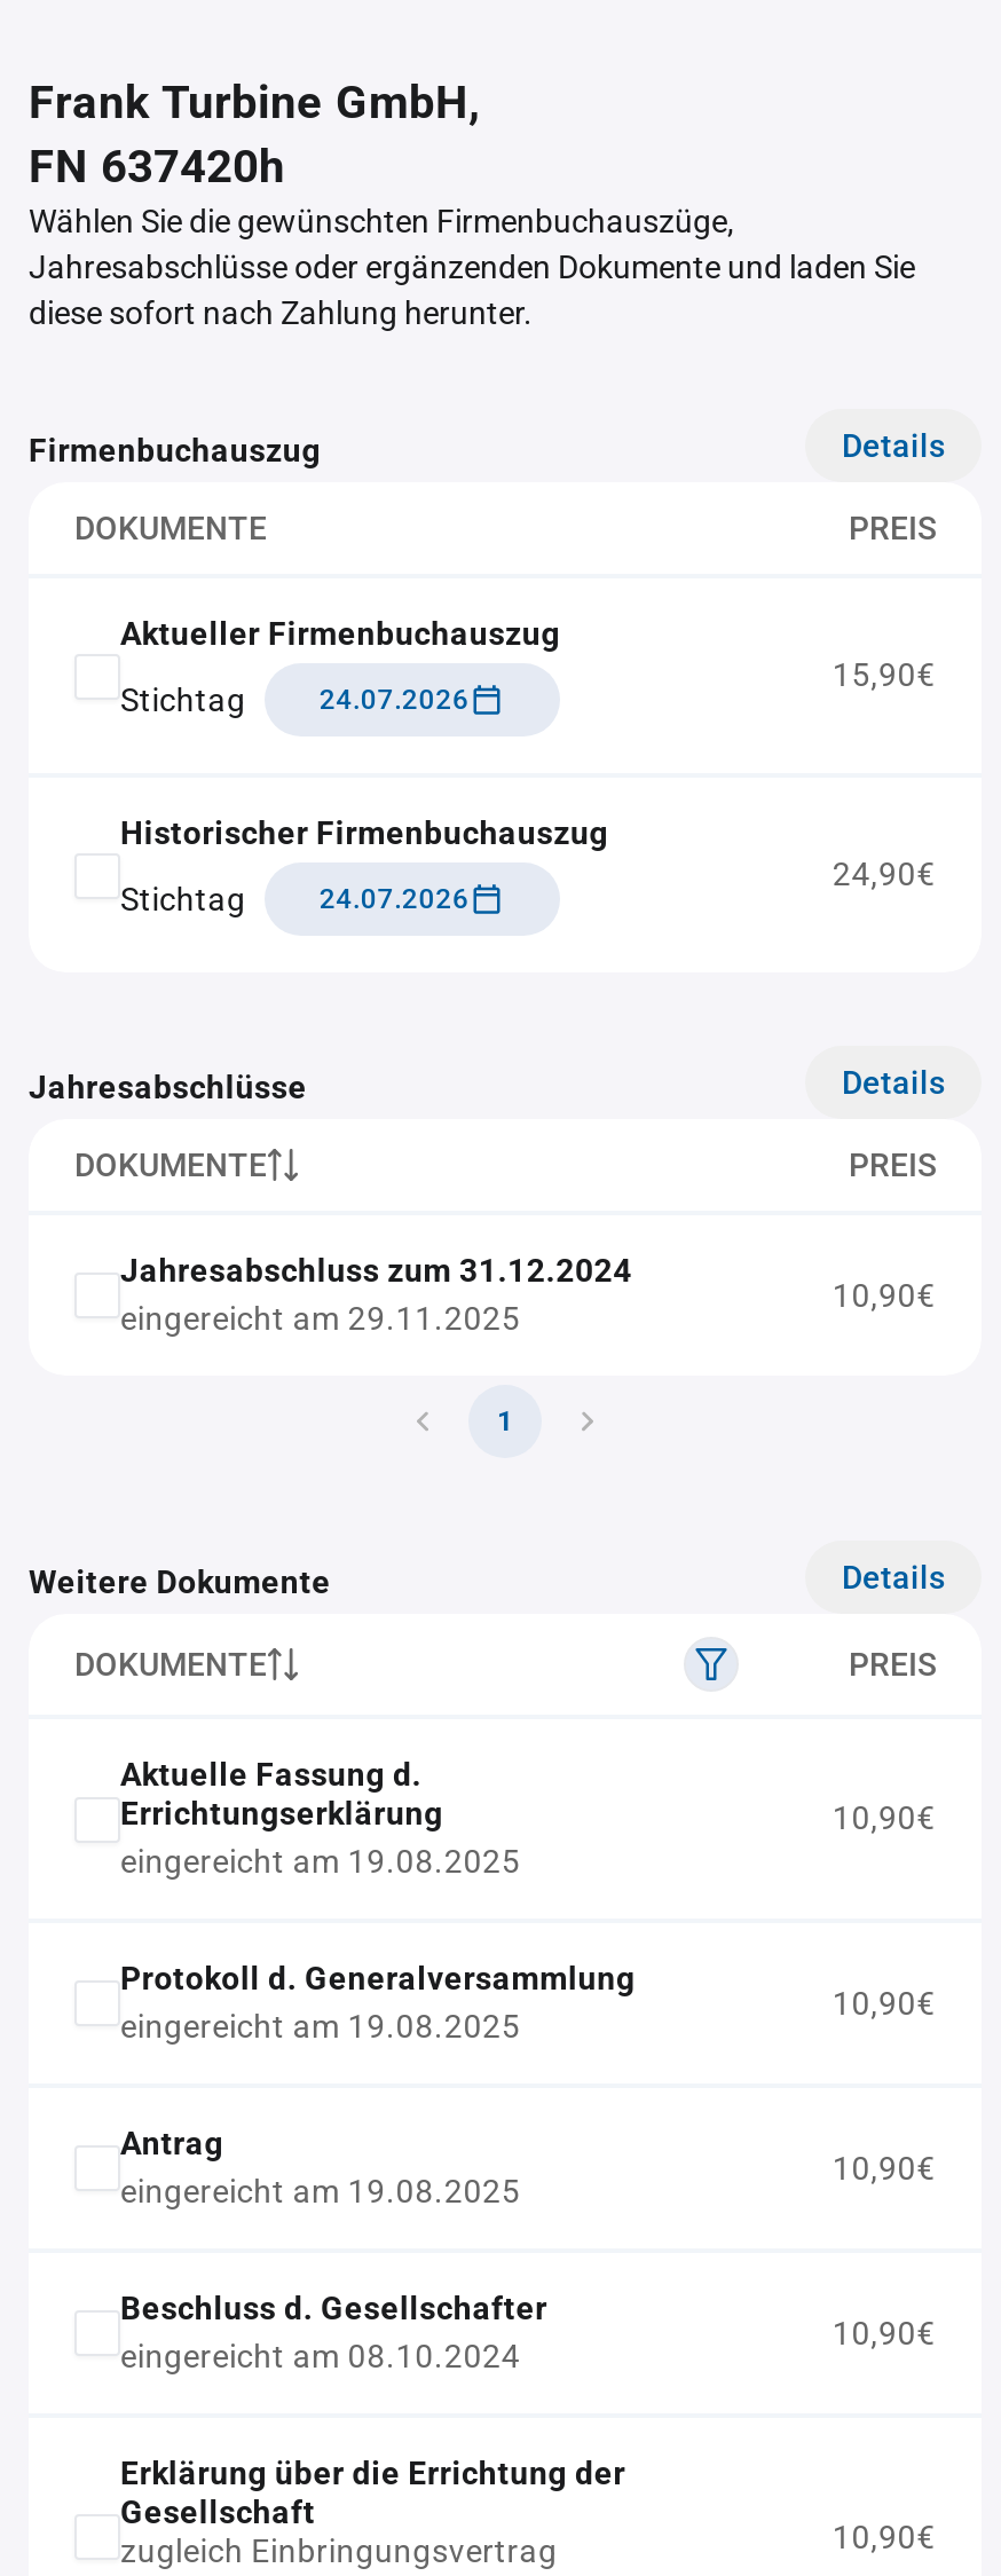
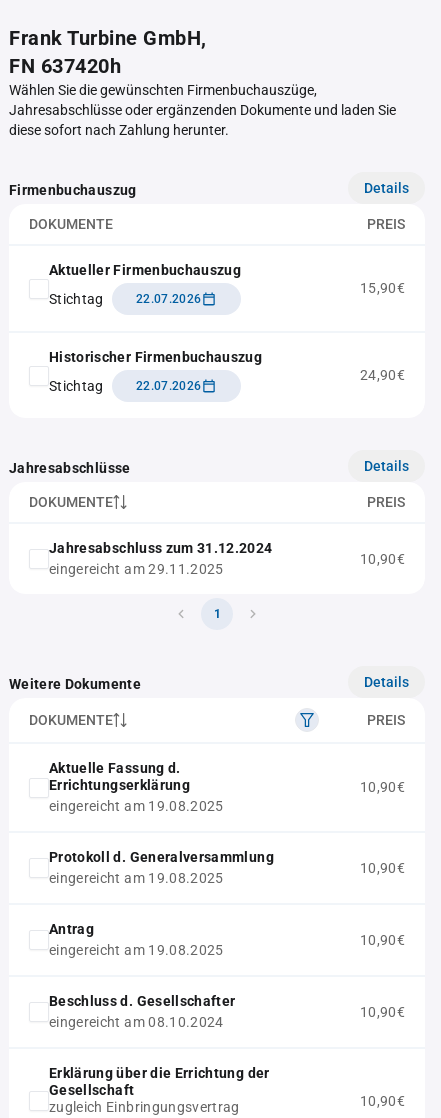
- 24.07.2026
+ 22.07.2026

- 24.07.2026
+ 22.07.2026
